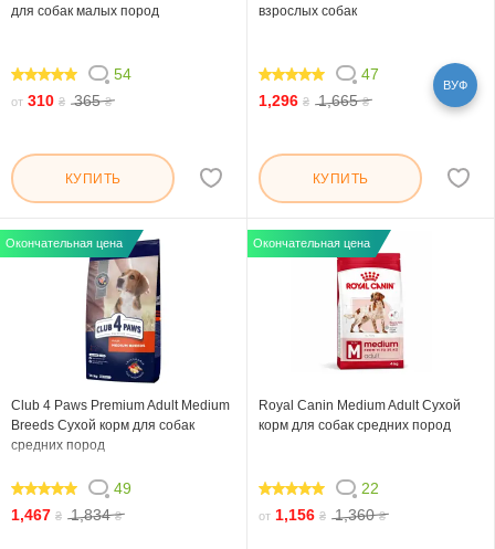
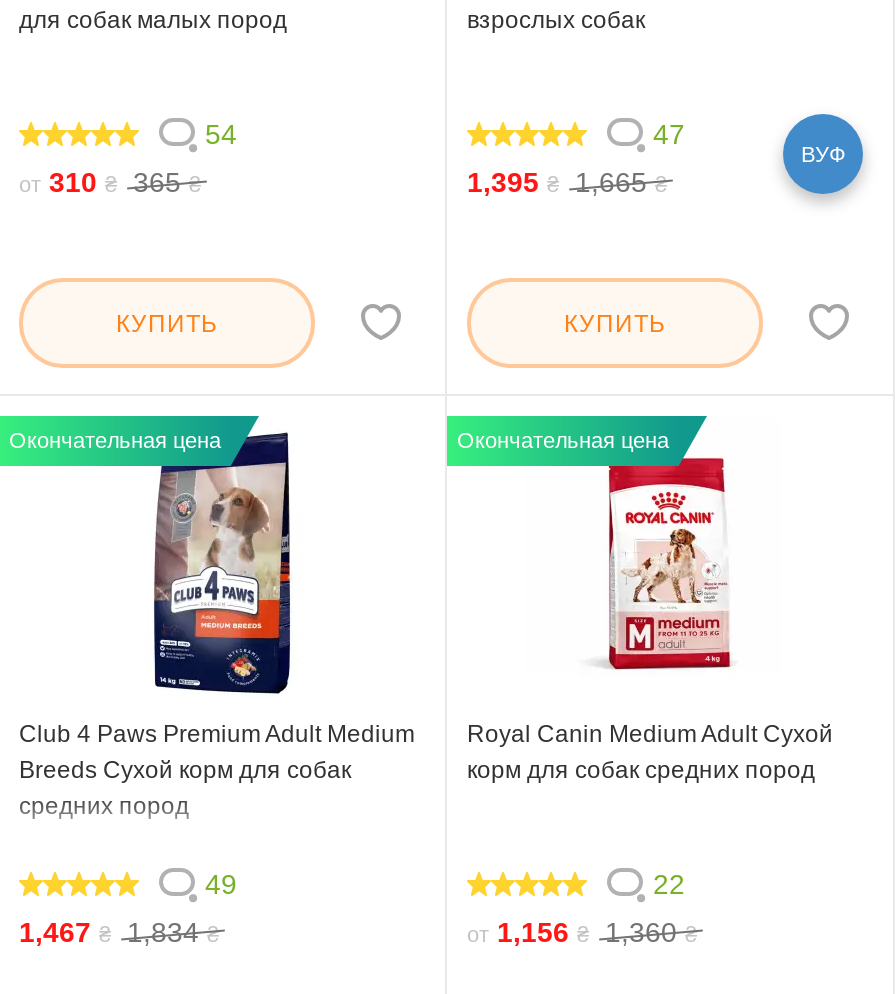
- 1,296 ₴ 1,665₴
+ 1,395 ₴ 1,665₴
